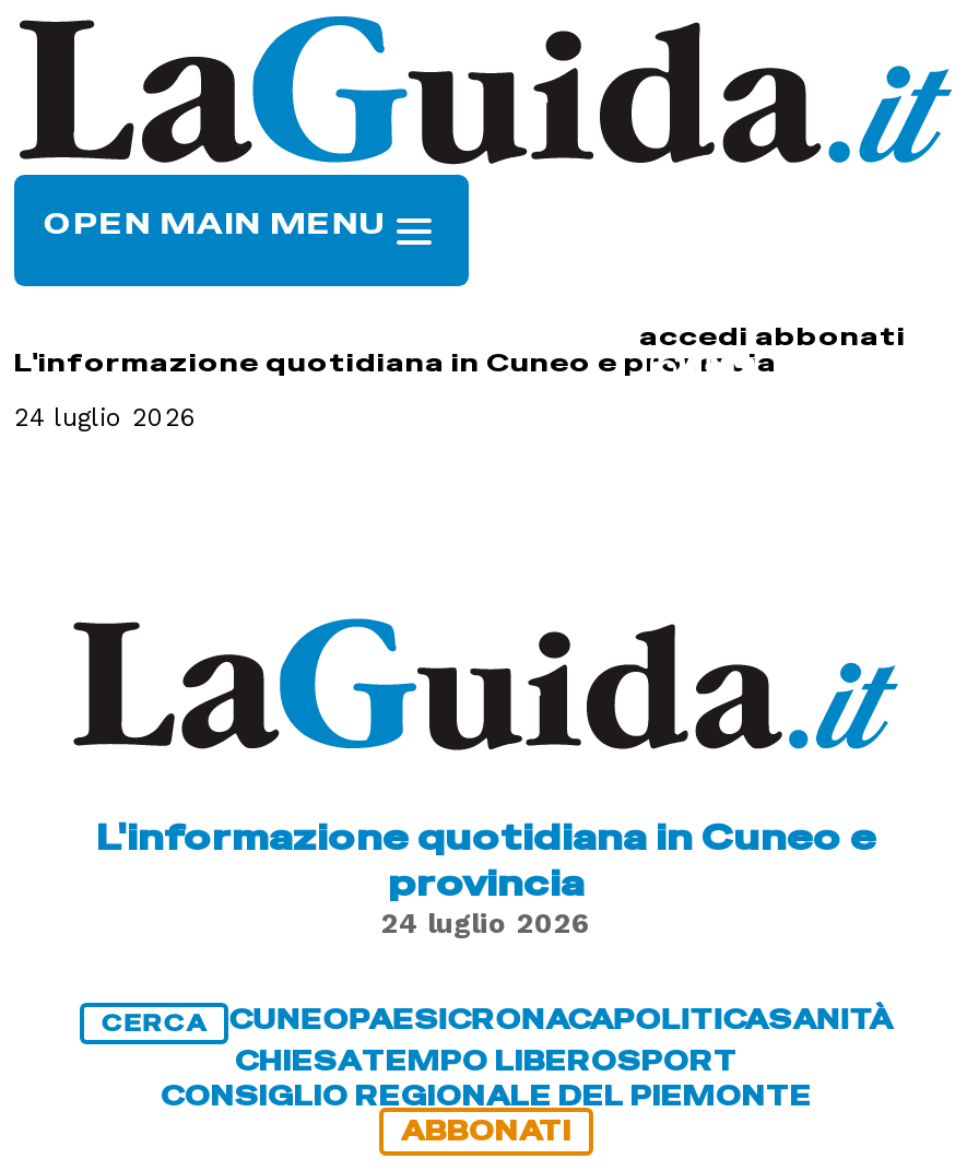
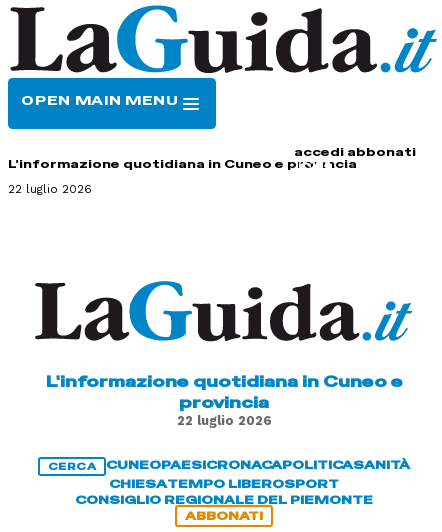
- 24 luglio 2026
+ 22 luglio 2026

- 24 luglio 2026
+ 22 luglio 2026
